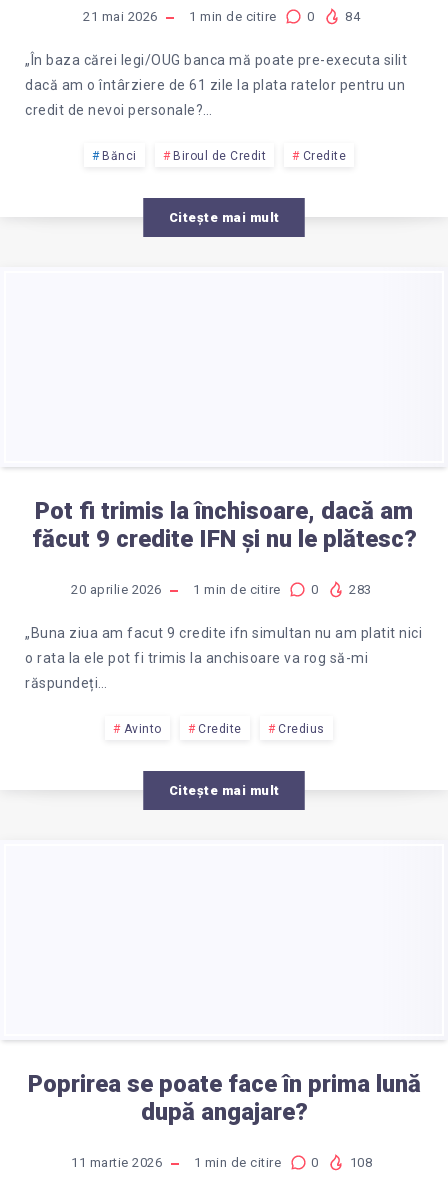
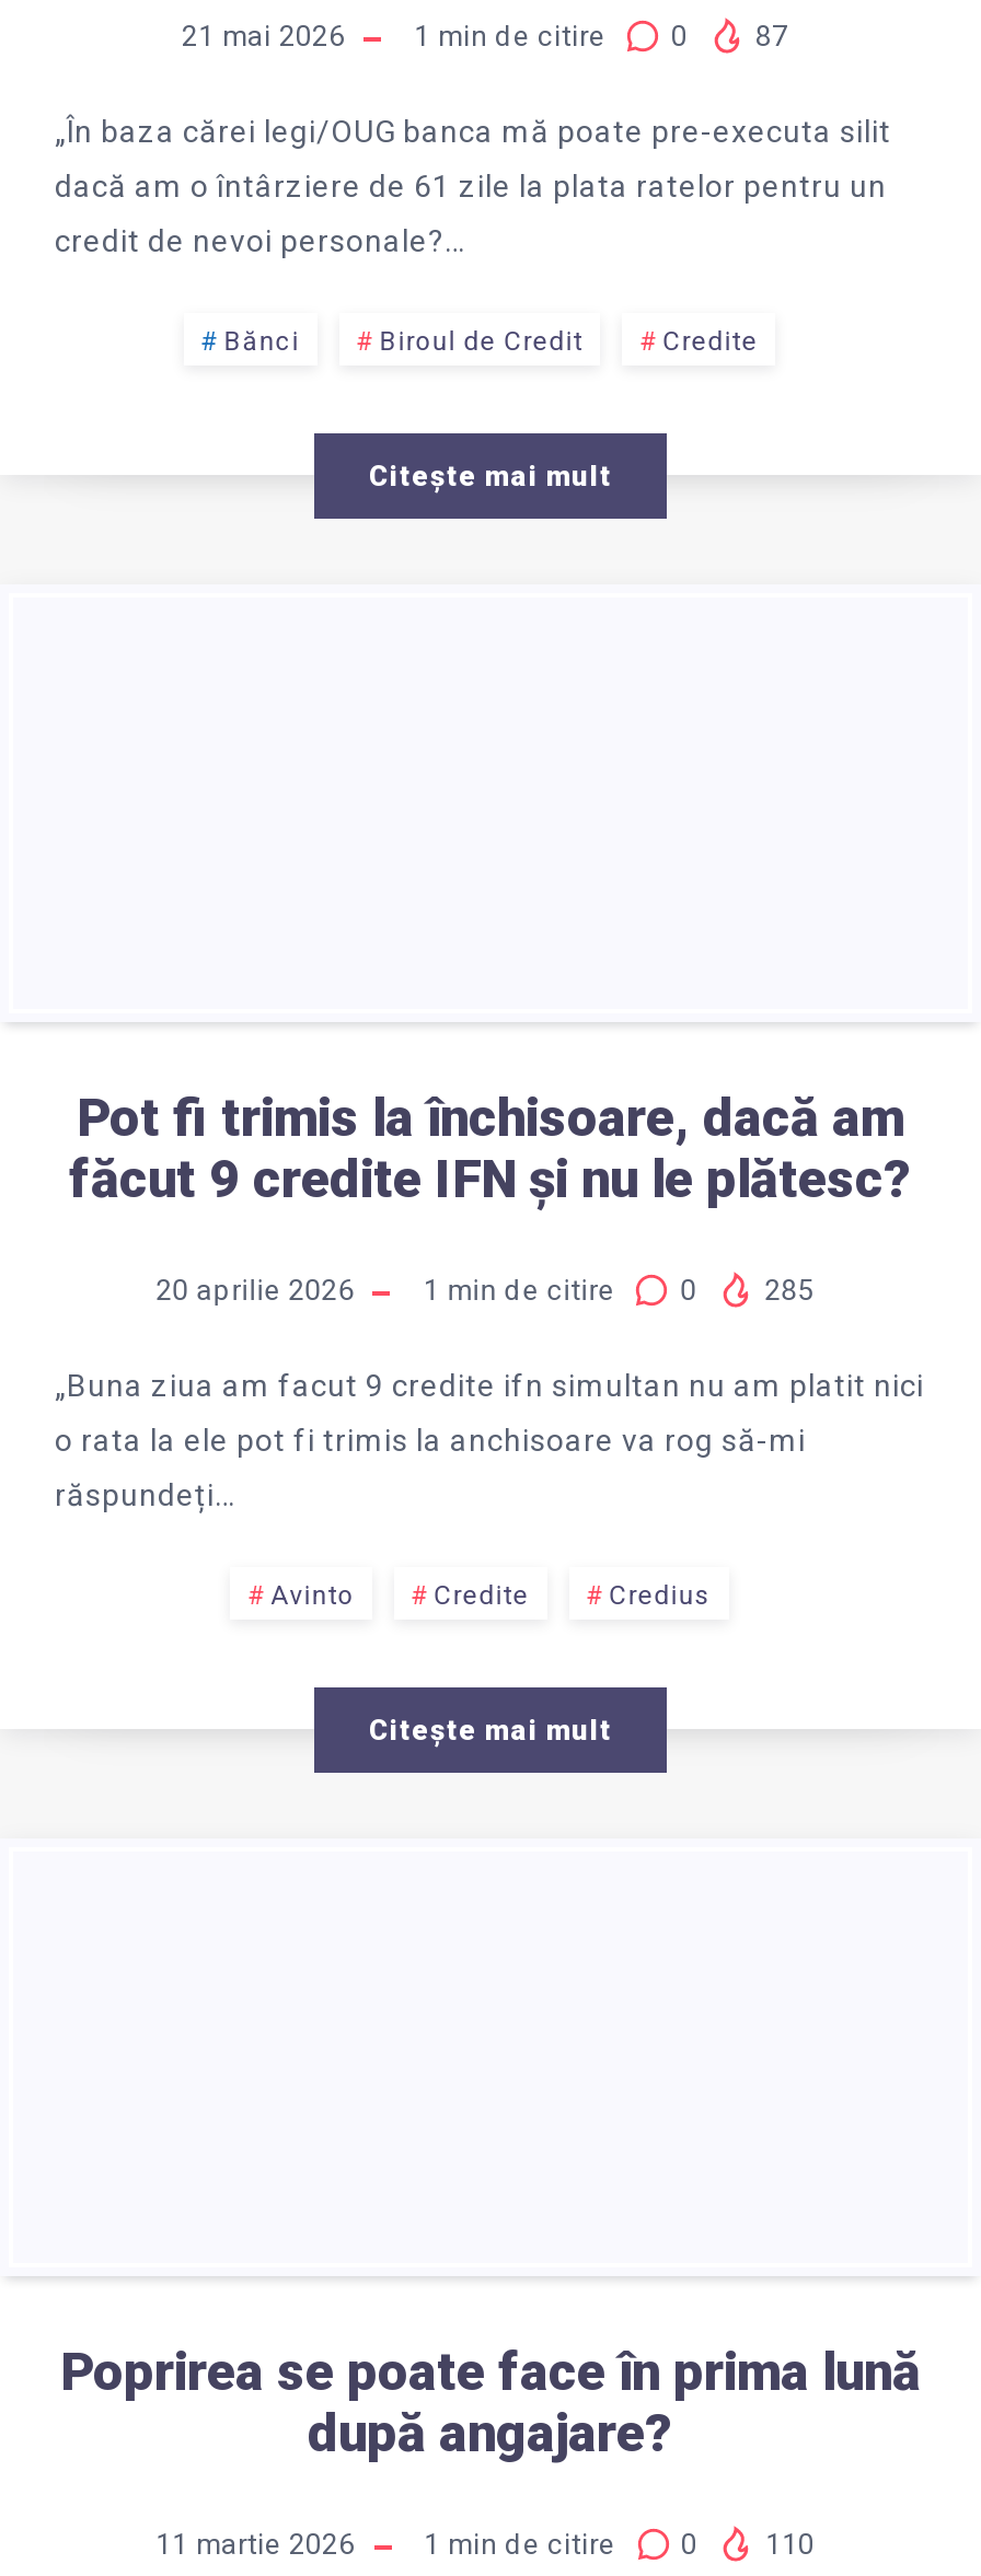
- 1 min de citire 0 84
+ 1 min de citire 0 87

- 1 min de citire 0 283
+ 1 min de citire 0 285

- 1 min de citire 0 108
+ 1 min de citire 0 110
